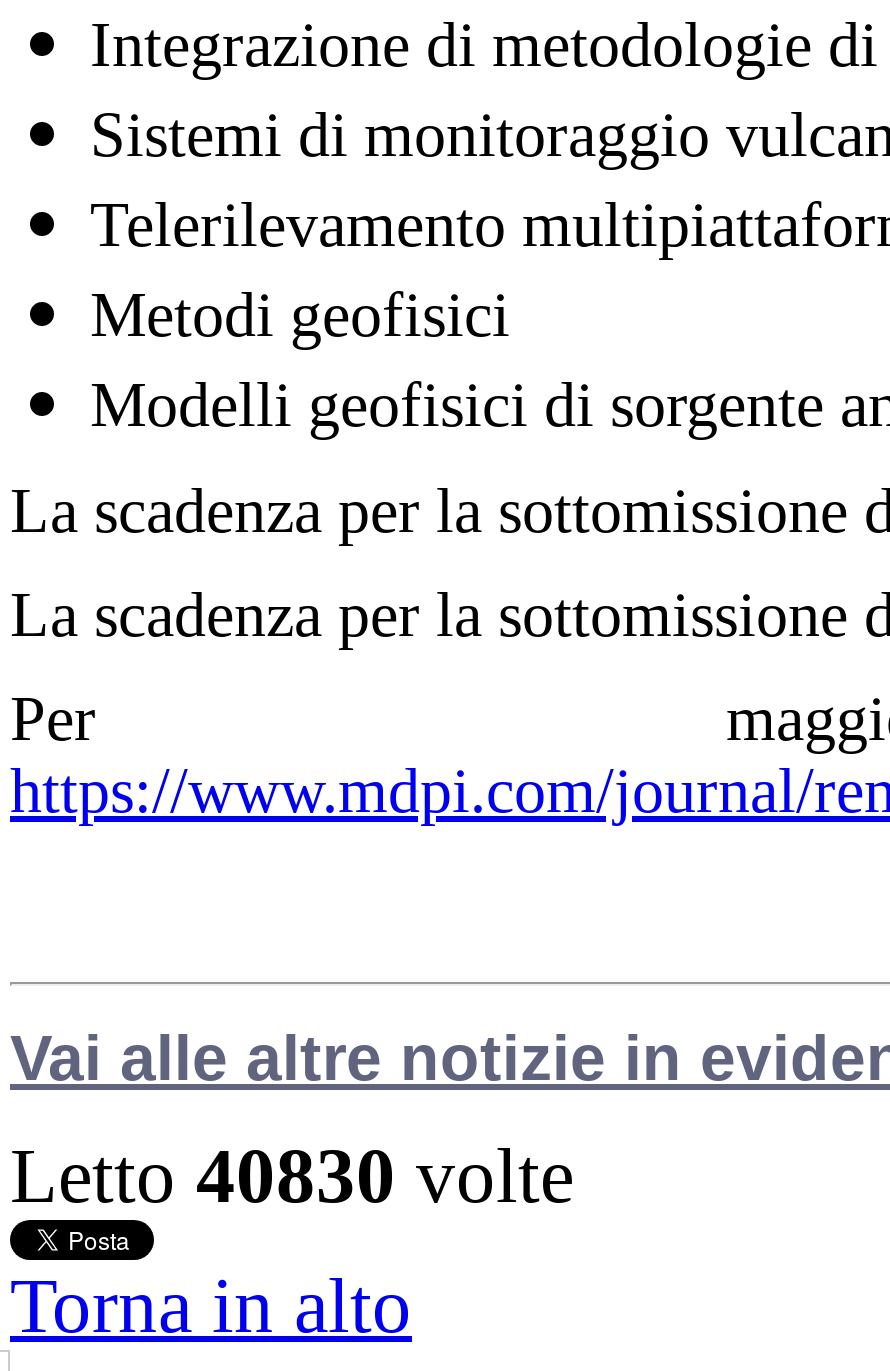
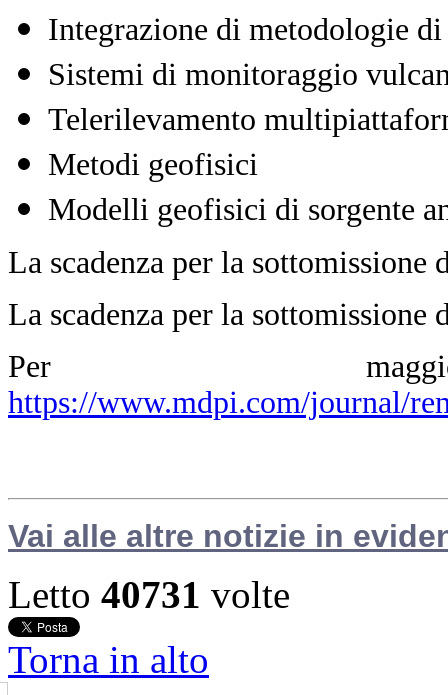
- Letto 40830 volte
+ Letto 40731 volte
